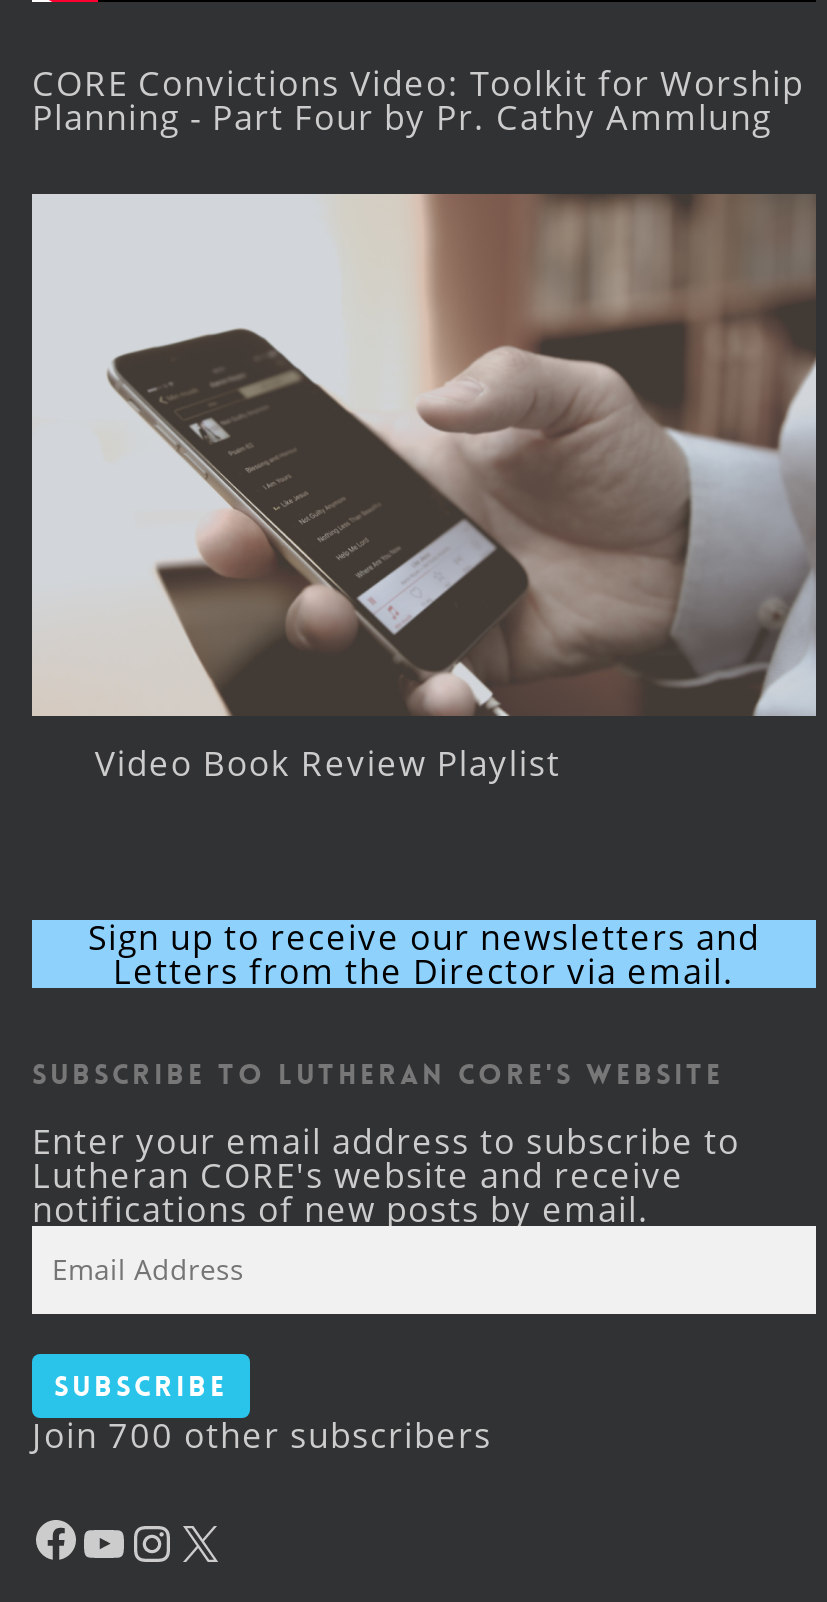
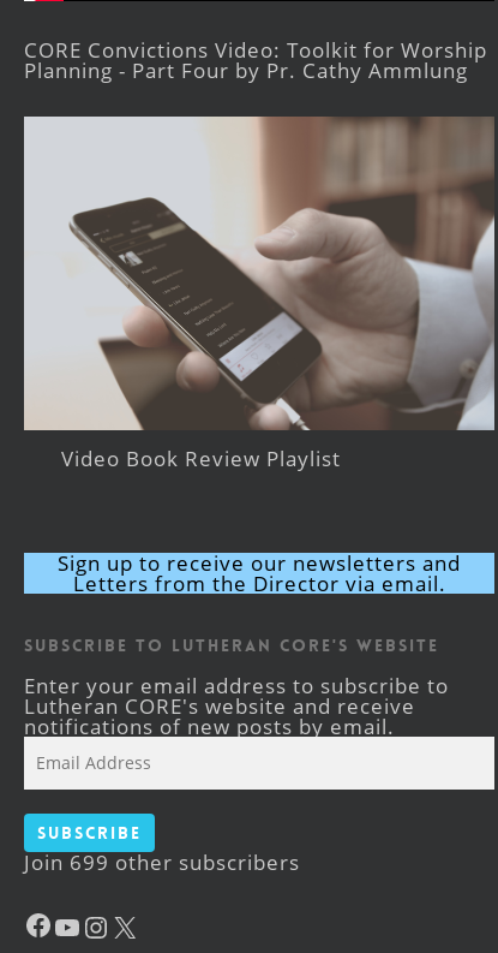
- Join 700 other subscribers
+ Join 699 other subscribers
